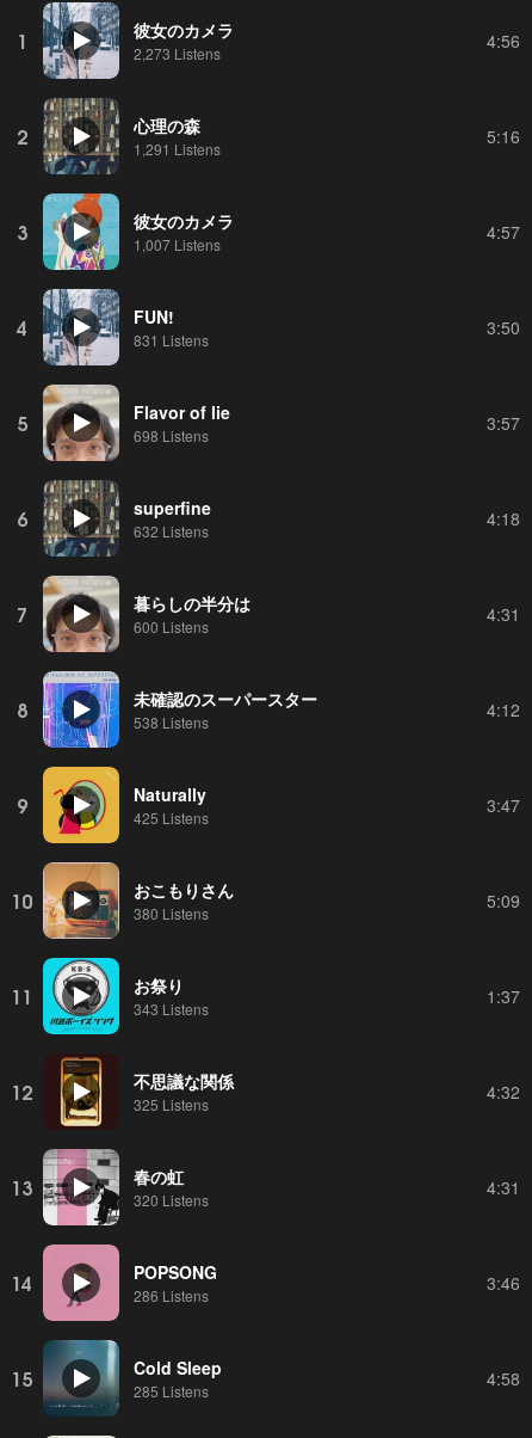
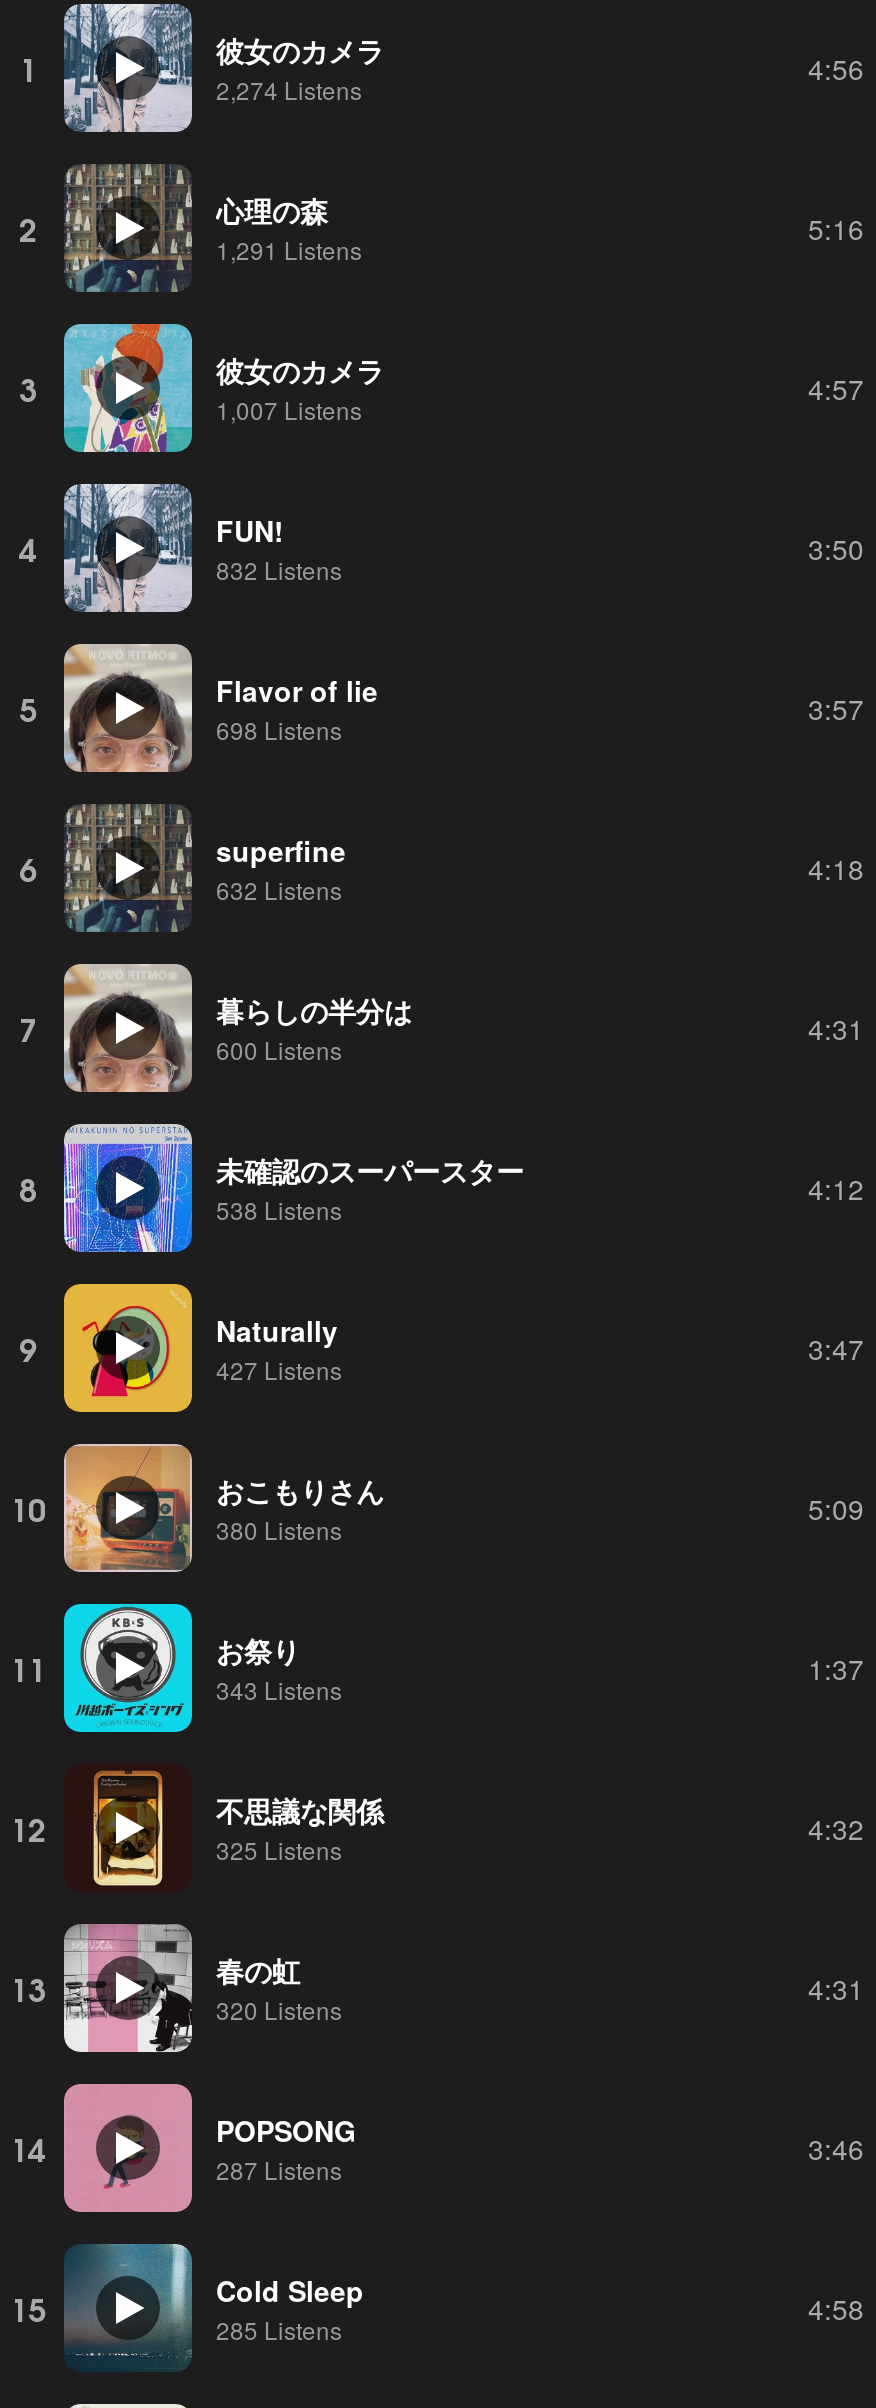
- 2,273 Listens
+ 2,274 Listens

- 831 Listens
+ 832 Listens

- 425 Listens
+ 427 Listens

- 286 Listens
+ 287 Listens
